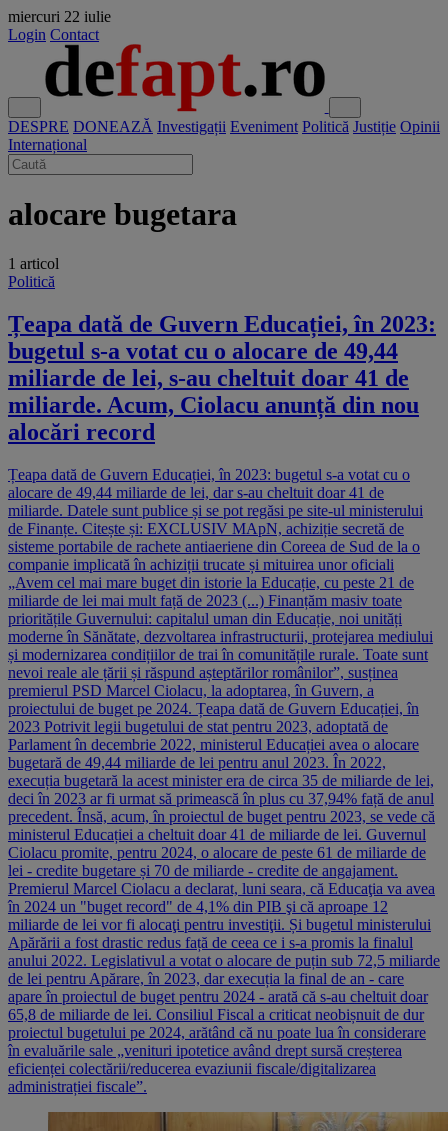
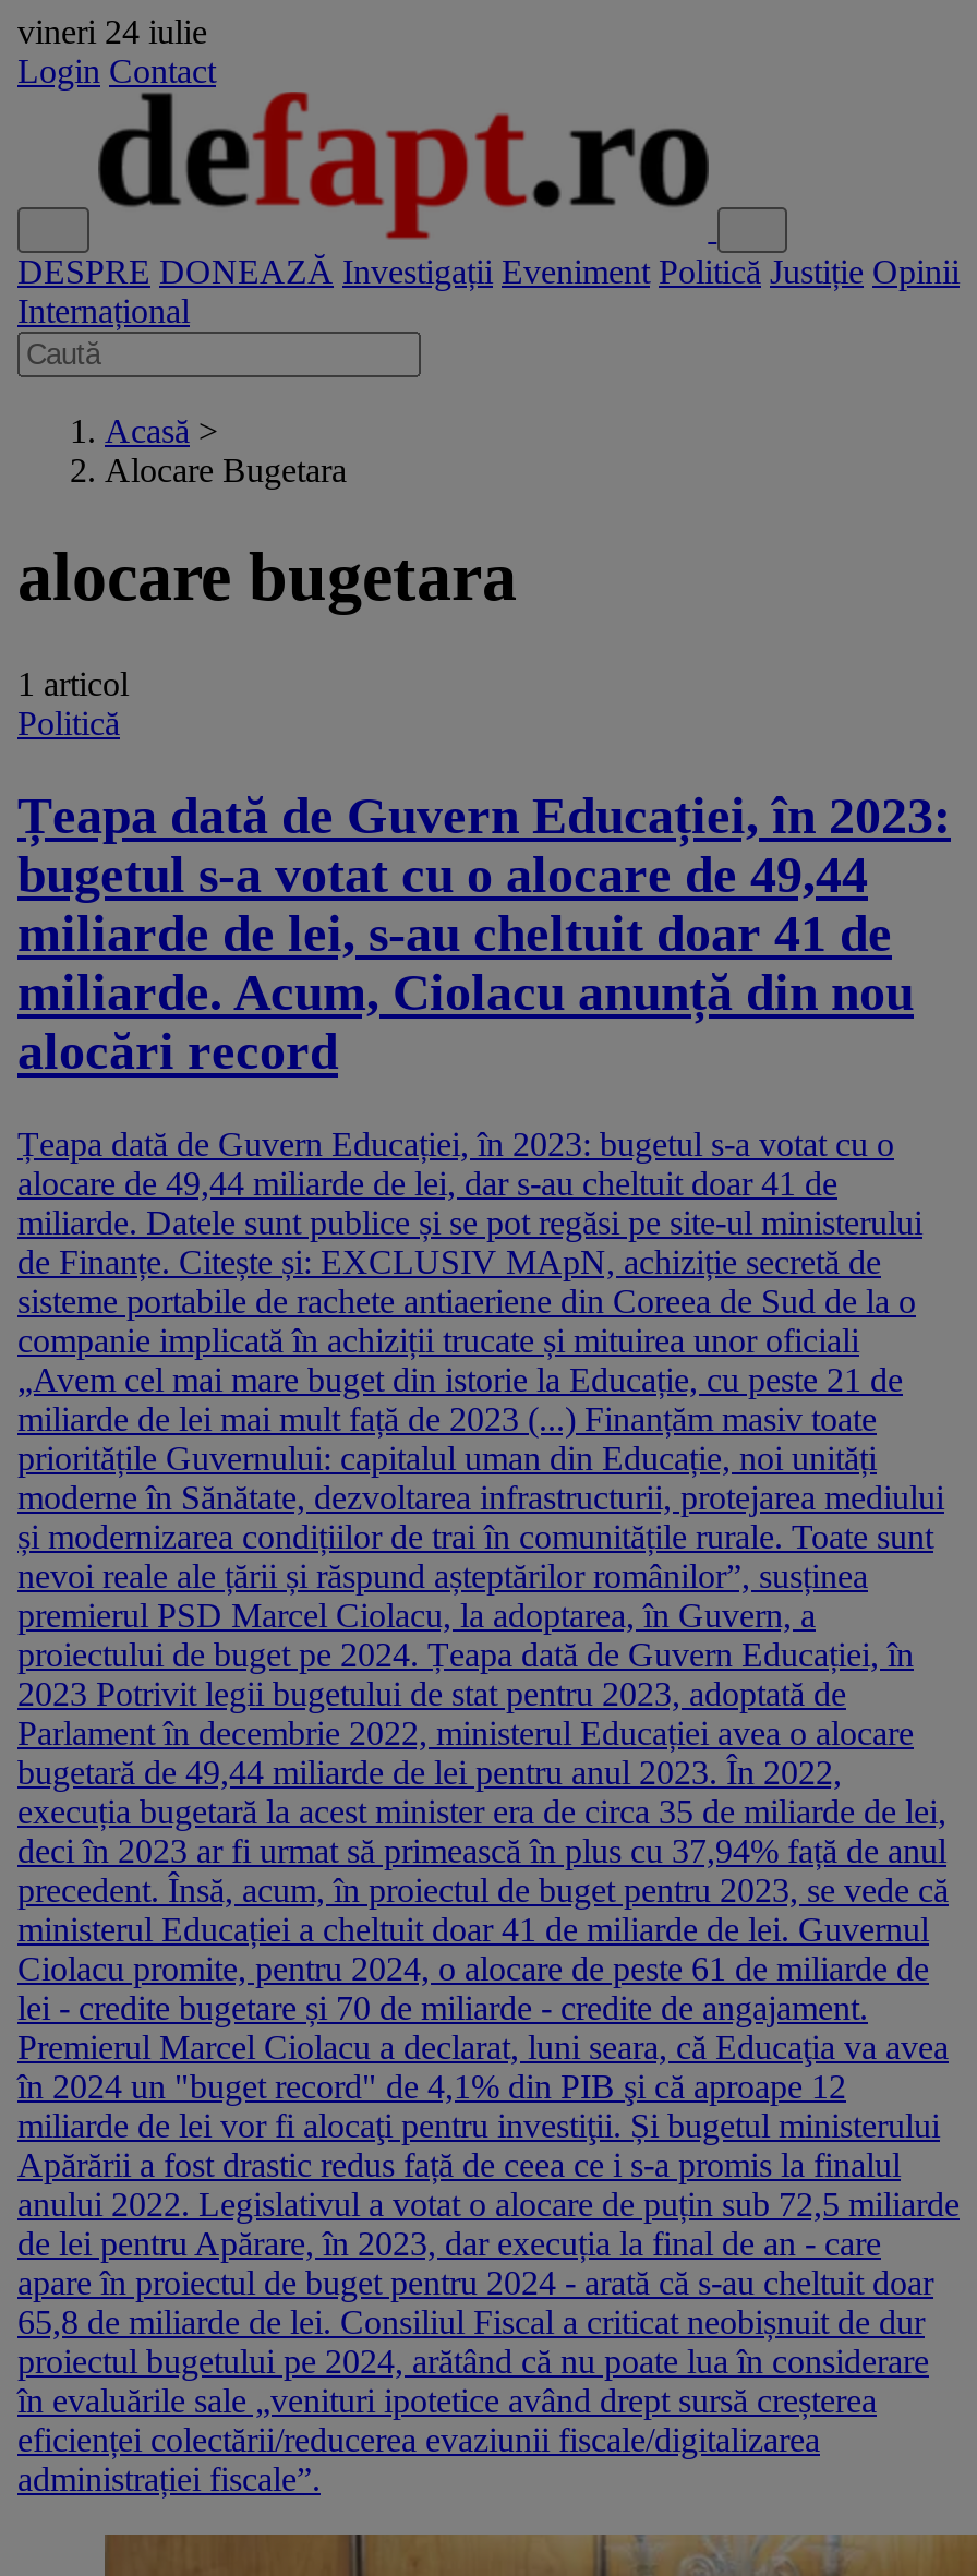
- miercuri 22 iulie
+ vineri 24 iulie

+ Acasă >
+ Alocare Bugetara
